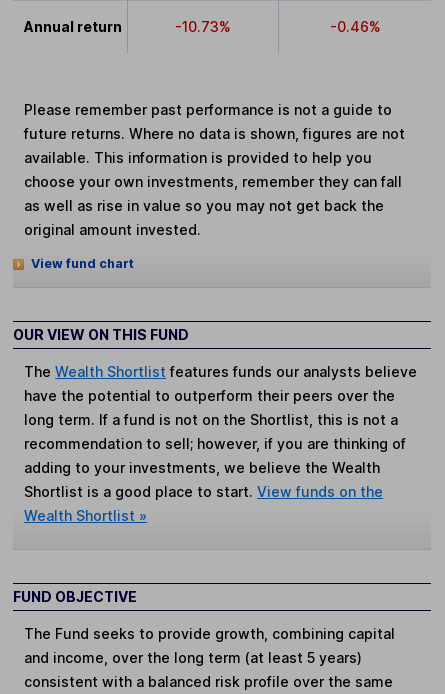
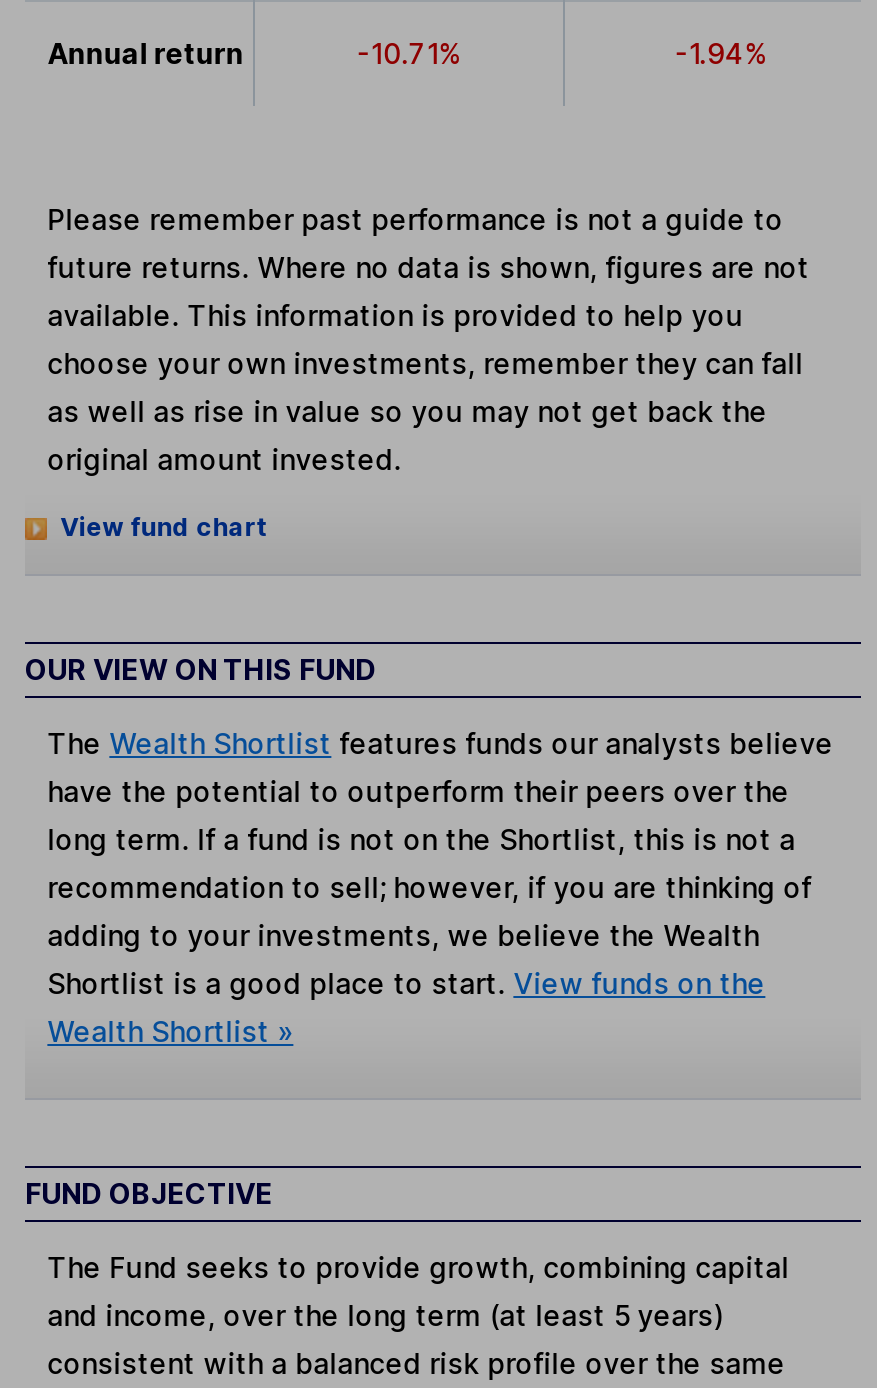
- -10.73%
+ -10.71%

- -0.46%
+ -1.94%
